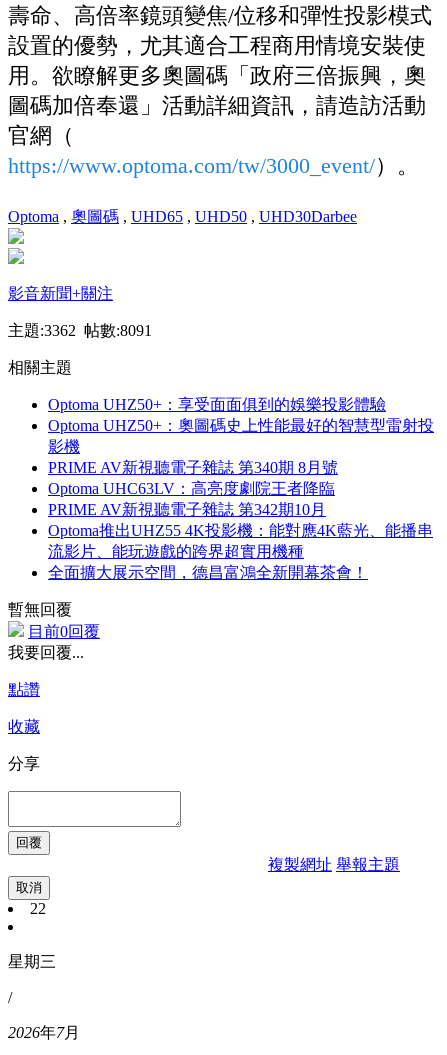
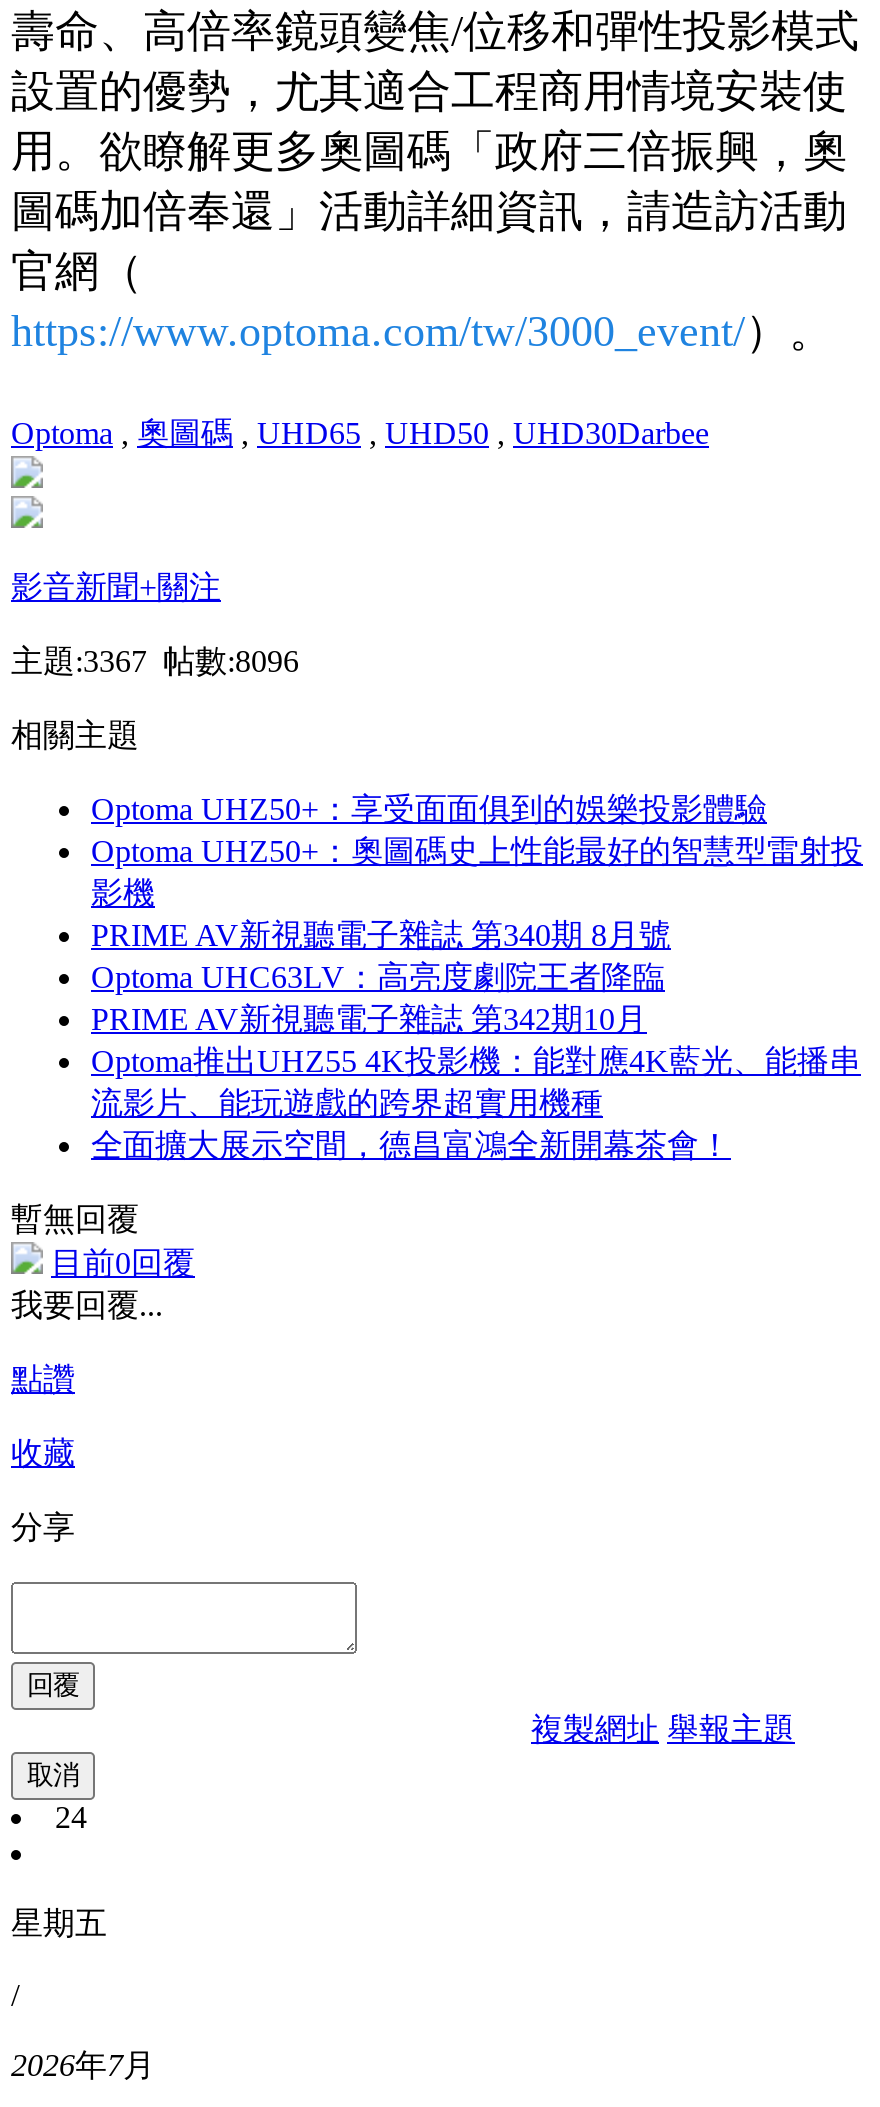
- 主題:3362 帖數:8091
+ 主題:3367 帖數:8096

- 22
+ 24

- 星期三
+ 星期五
